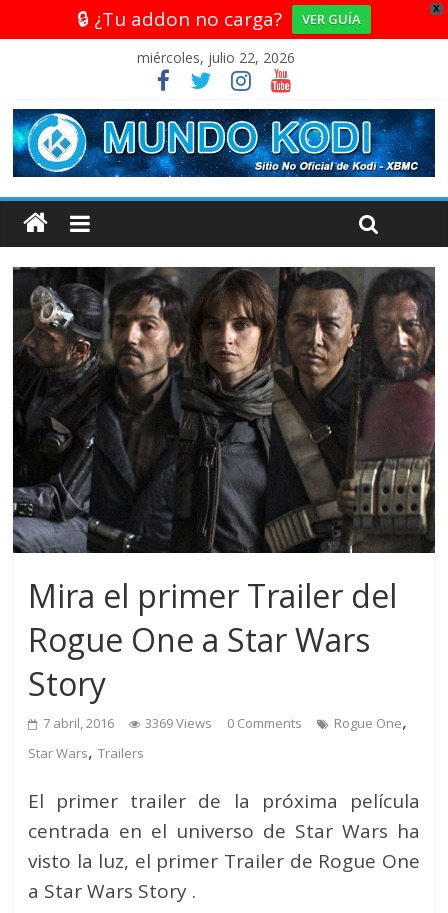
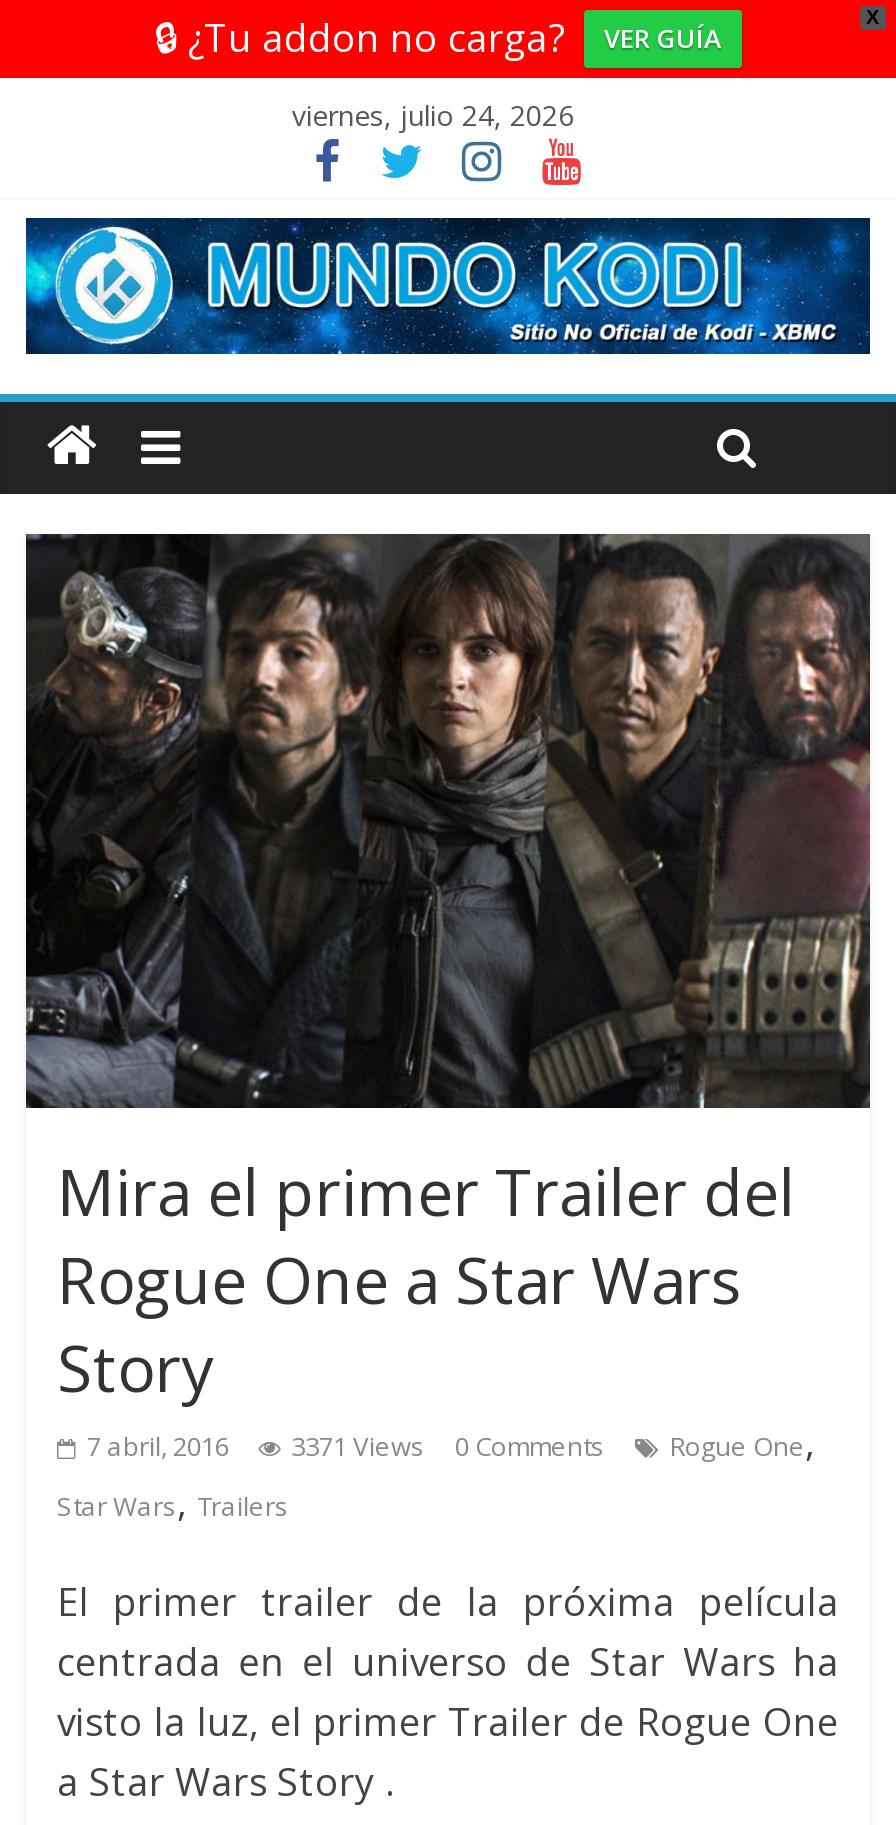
- miércoles, julio 22, 2026
+ viernes, julio 24, 2026

- 7 abril, 2016 3369 Views 0 Comments Rogue One,
+ 7 abril, 2016 3371 Views 0 Comments Rogue One,
